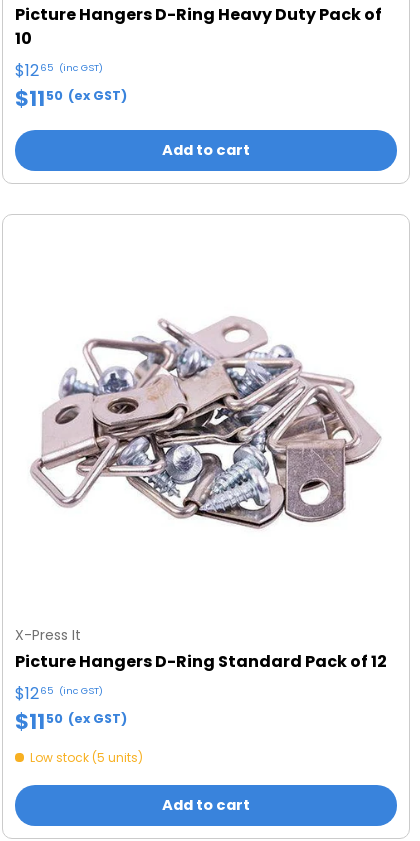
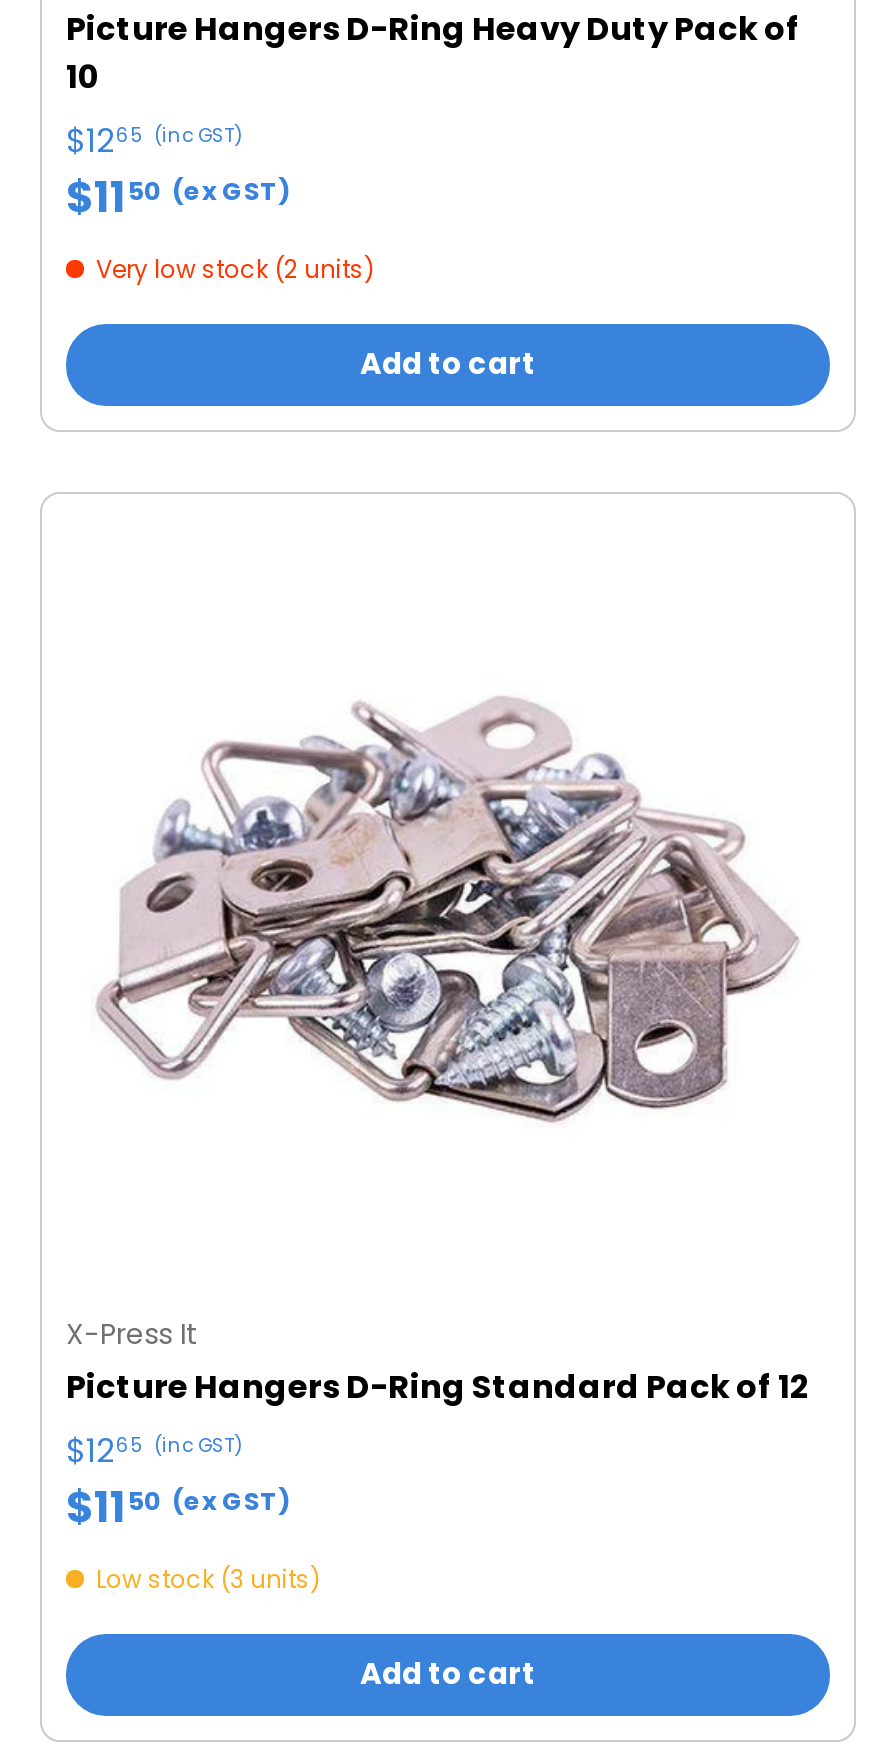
+ Very low stock (2 units)

- Low stock (5 units)
+ Low stock (3 units)
